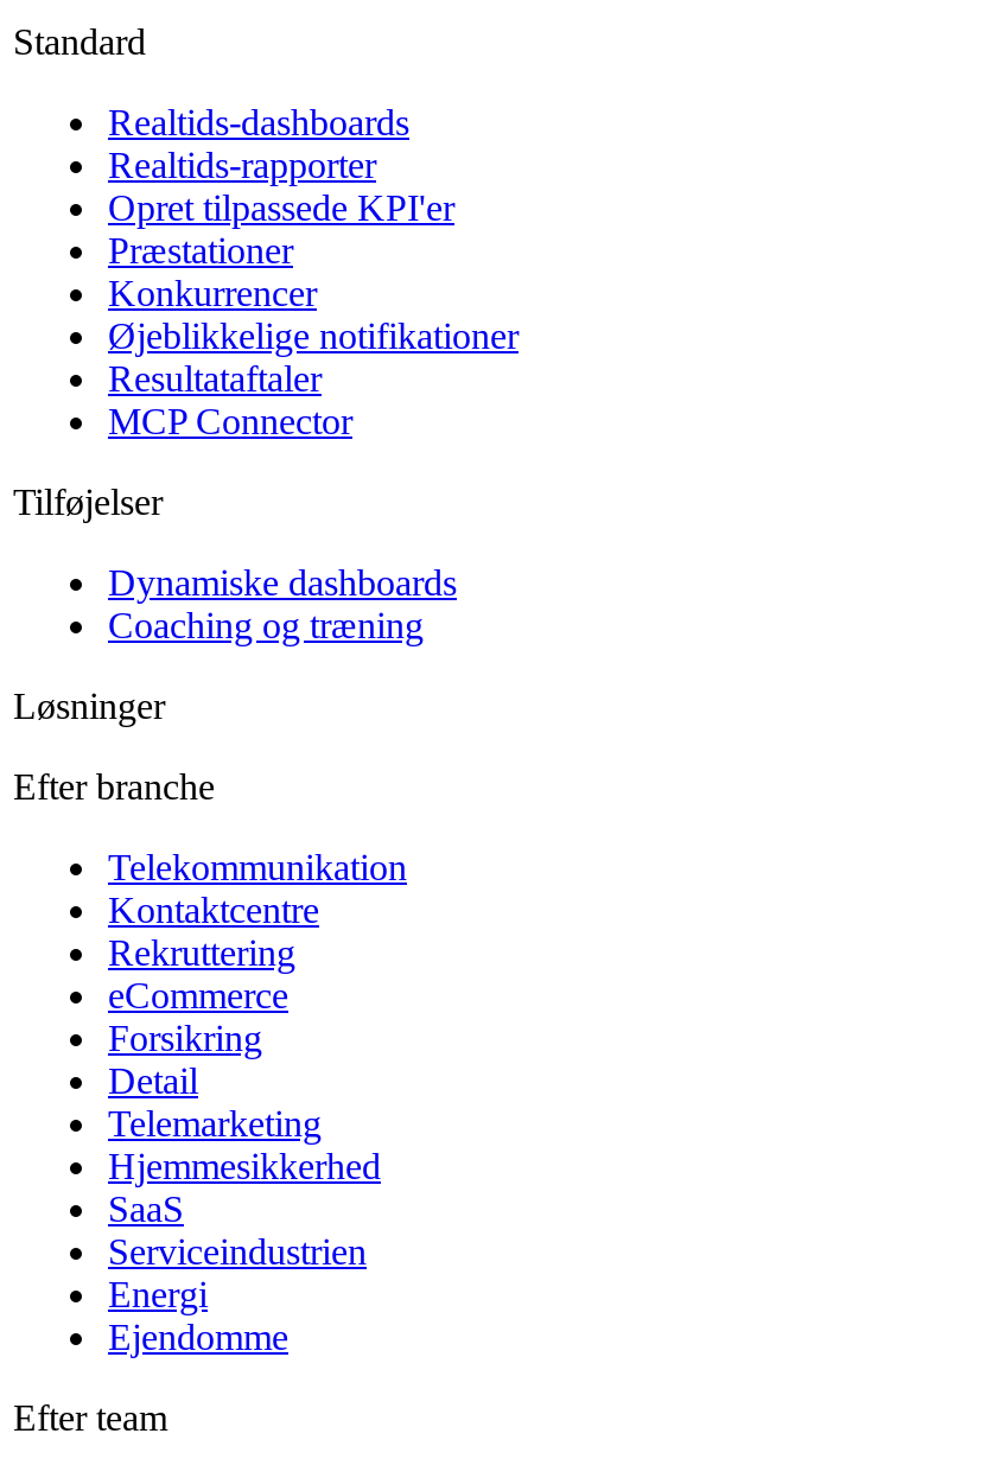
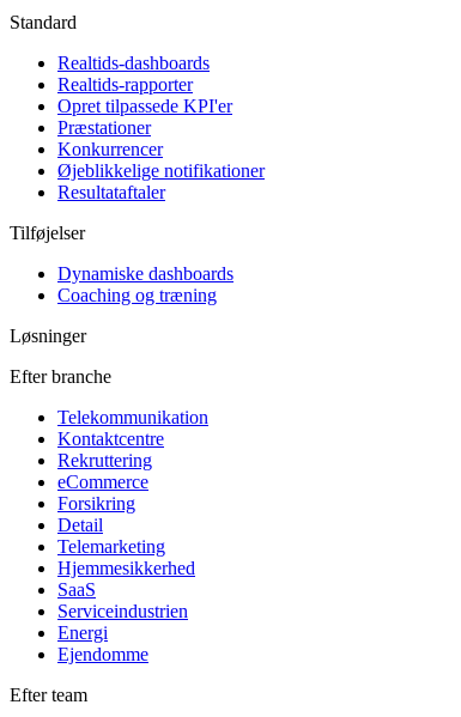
- MCP Connector
